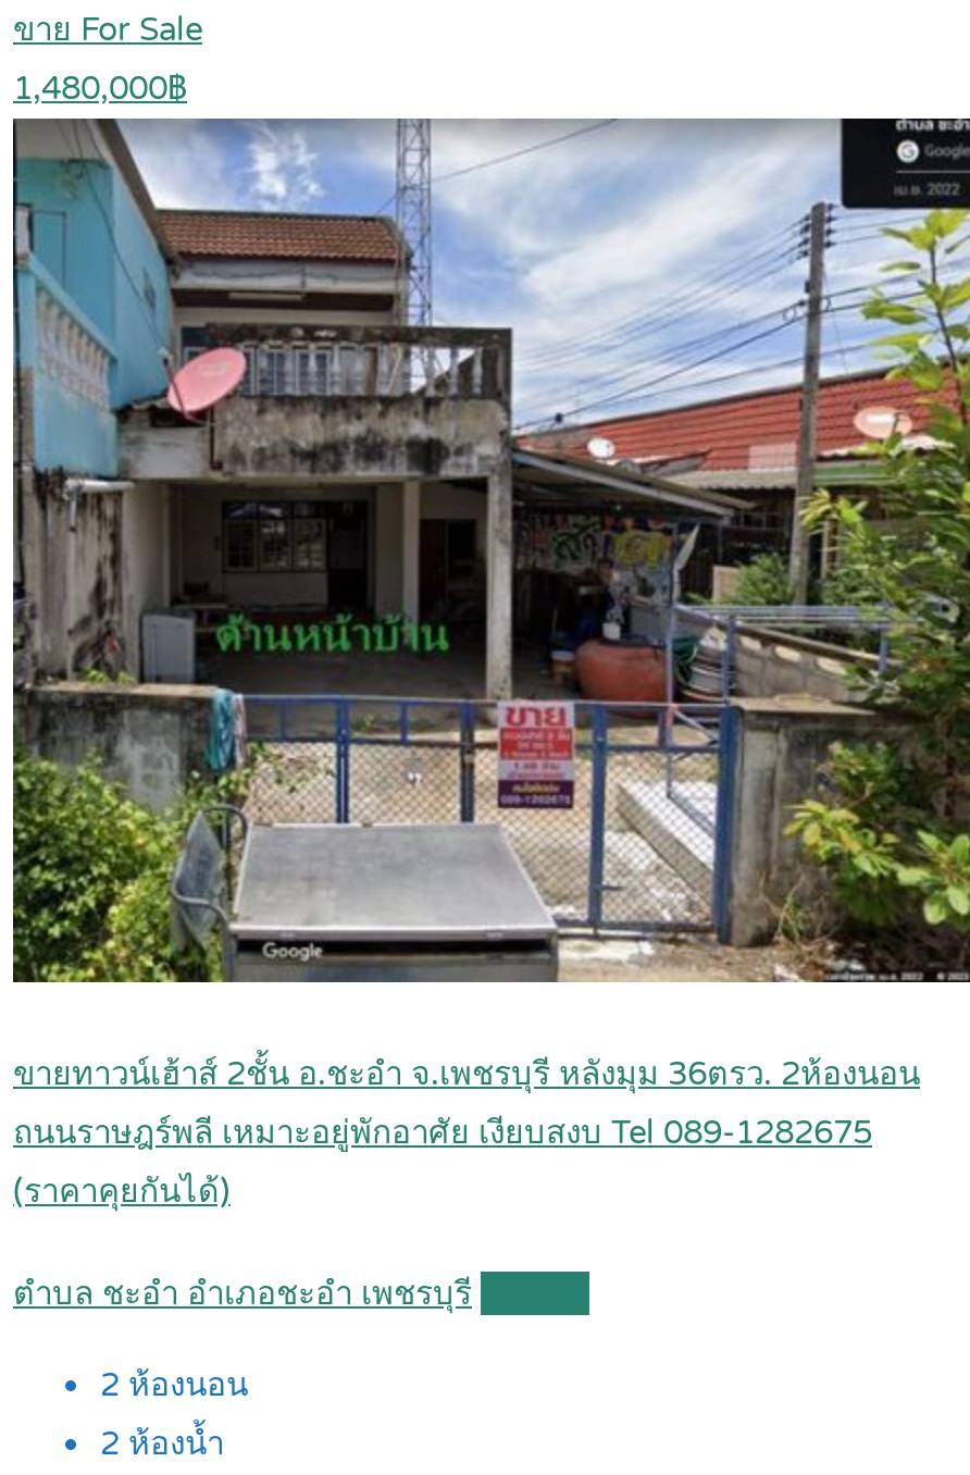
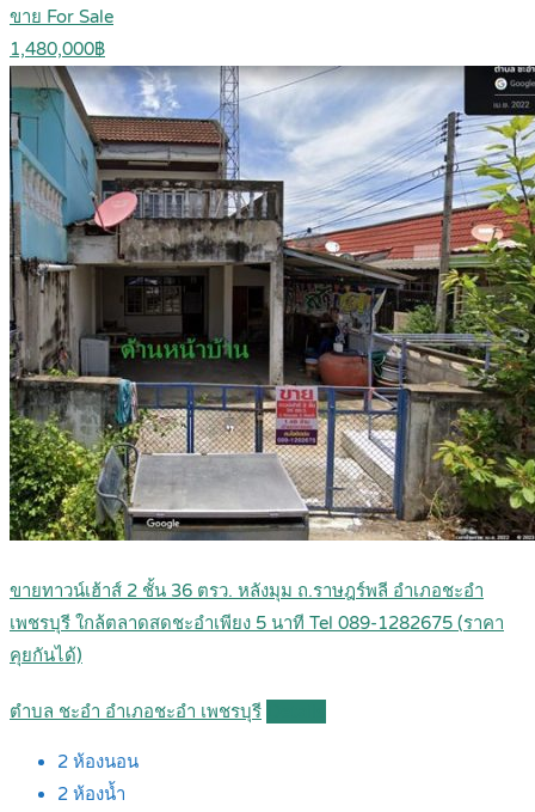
- ขายทาวน์เฮ้าส์ 2ชั้น อ.ชะอำ จ.เพชรบุรี หลังมุม 36ตรว. 2ห้องนอน
+ ขายทาวน์เฮ้าส์ 2 ชั้น 36 ตรว. หลังมุม ถ.ราษฎร์พลี อำเภอชะอำ

- ถนนราษฎร์พลี เหมาะอยู่พักอาศัย เงียบสงบ Tel 089-1282675
+ เพชรบุรี ใกล้ตลาดสดชะอำเพียง 5 นาที Tel 089-1282675 (ราคา

- (ราคาคุยกันได้)
+ คุยกันได้)
